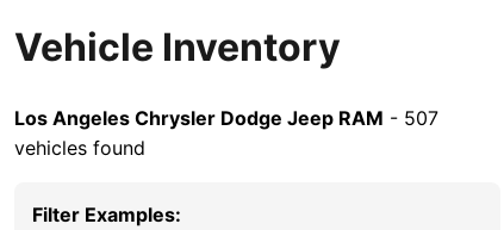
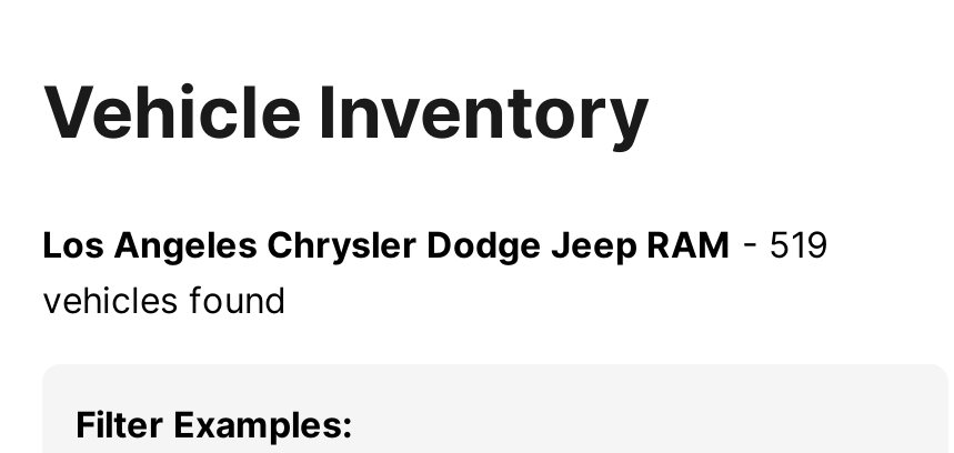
- Los Angeles Chrysler Dodge Jeep RAM - 507
+ Los Angeles Chrysler Dodge Jeep RAM - 519
